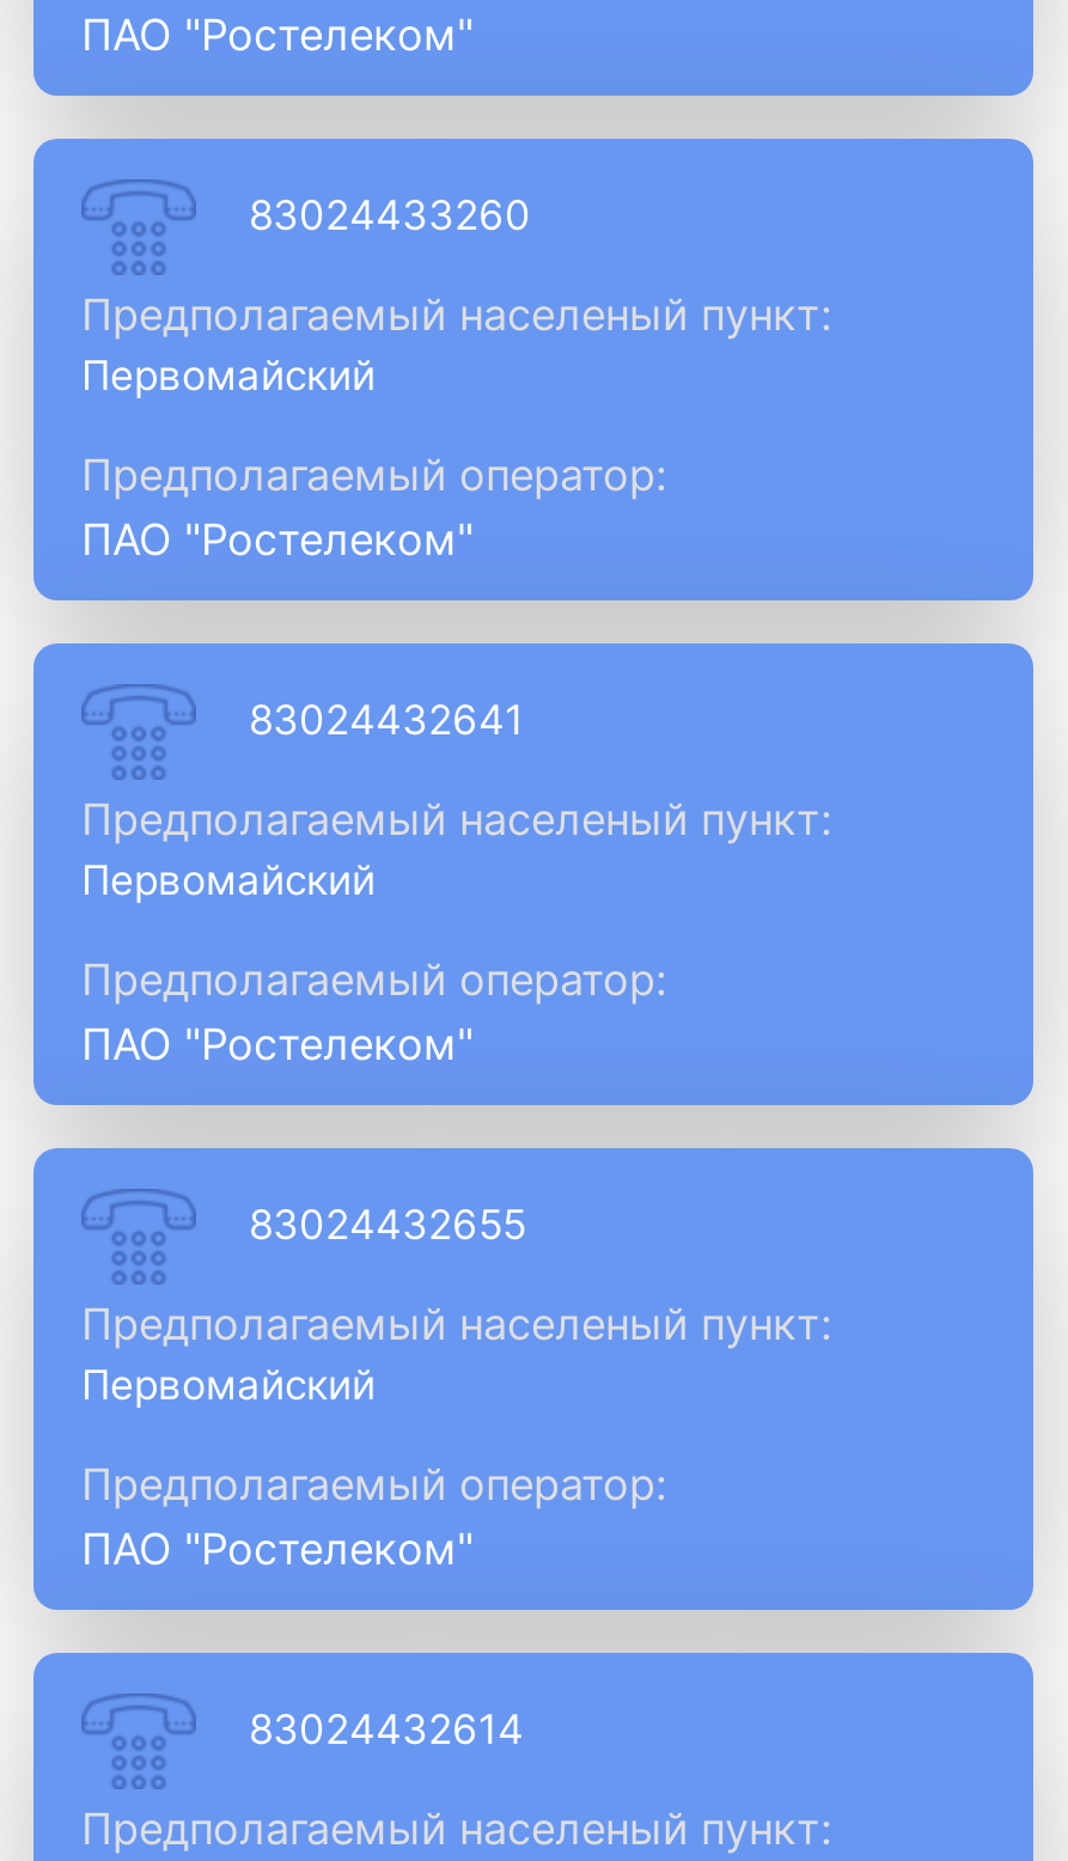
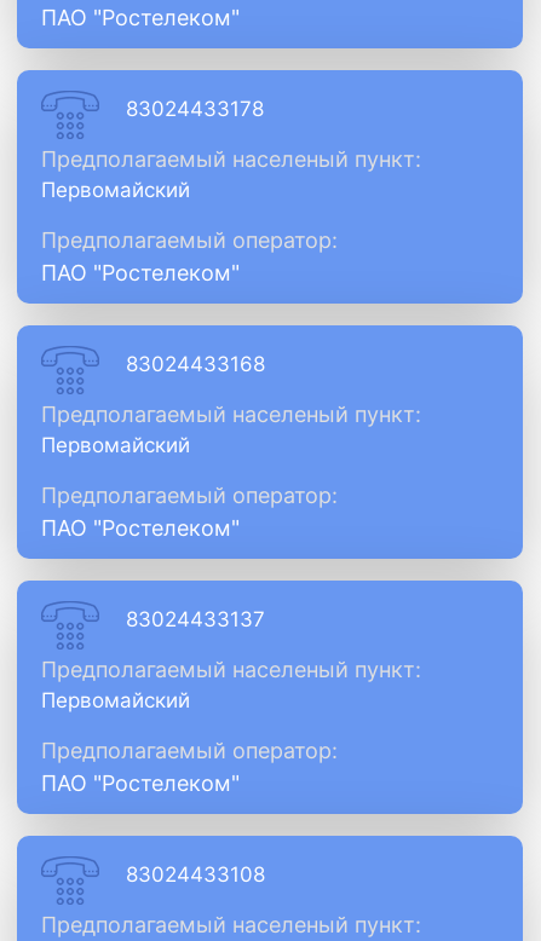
- 83024433260
+ 83024433178

- 83024432641
+ 83024433168

- 83024432655
+ 83024433137

- 83024432614
+ 83024433108
